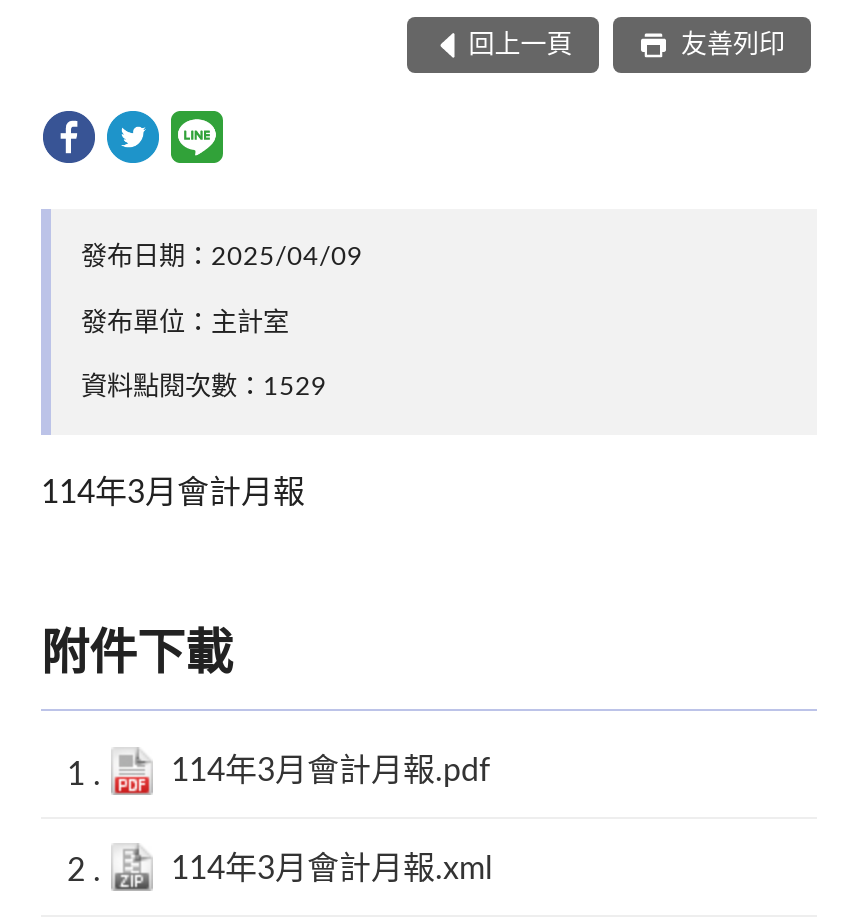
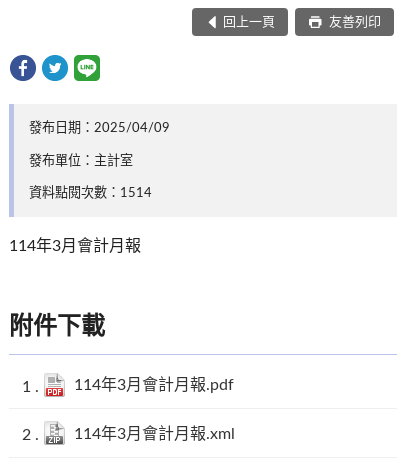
- 資料點閱次數：1529
+ 資料點閱次數：1514
